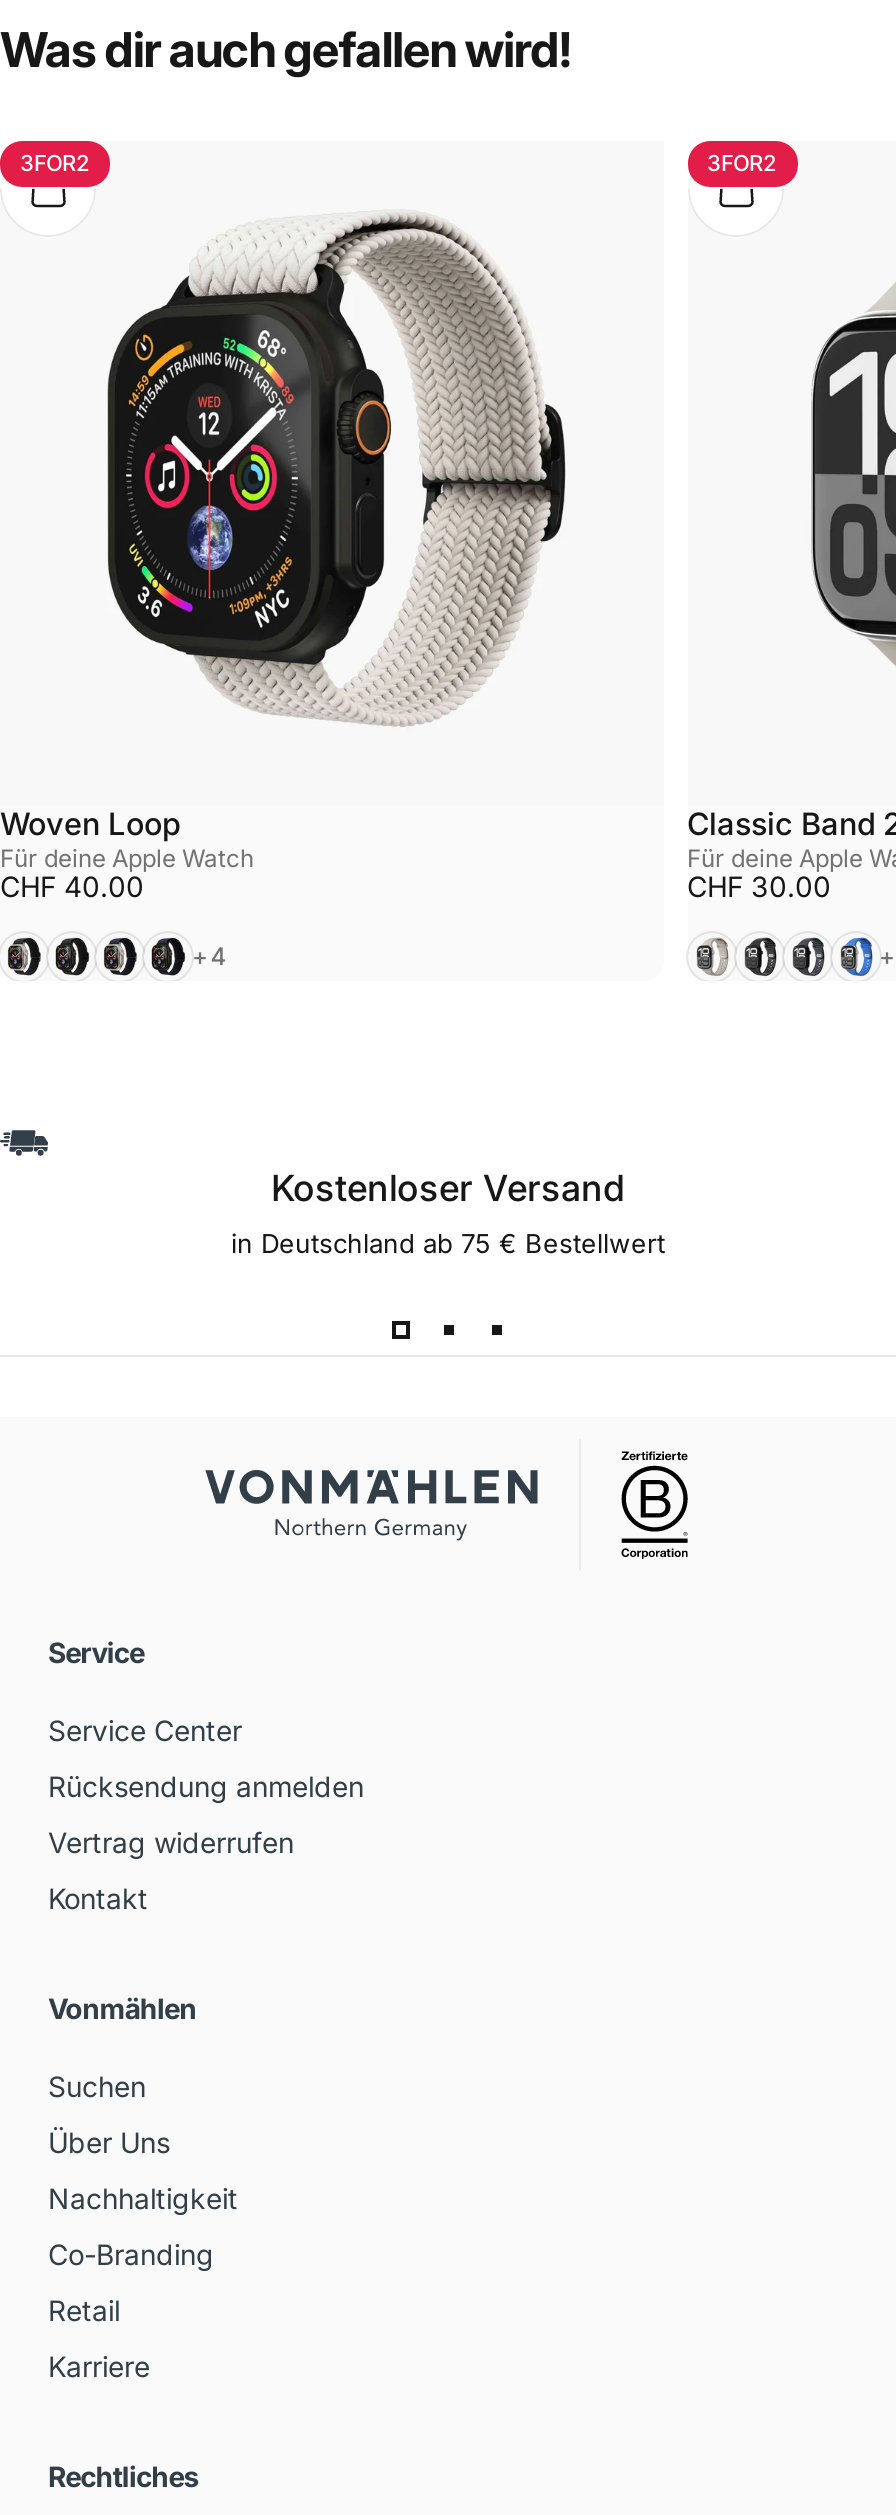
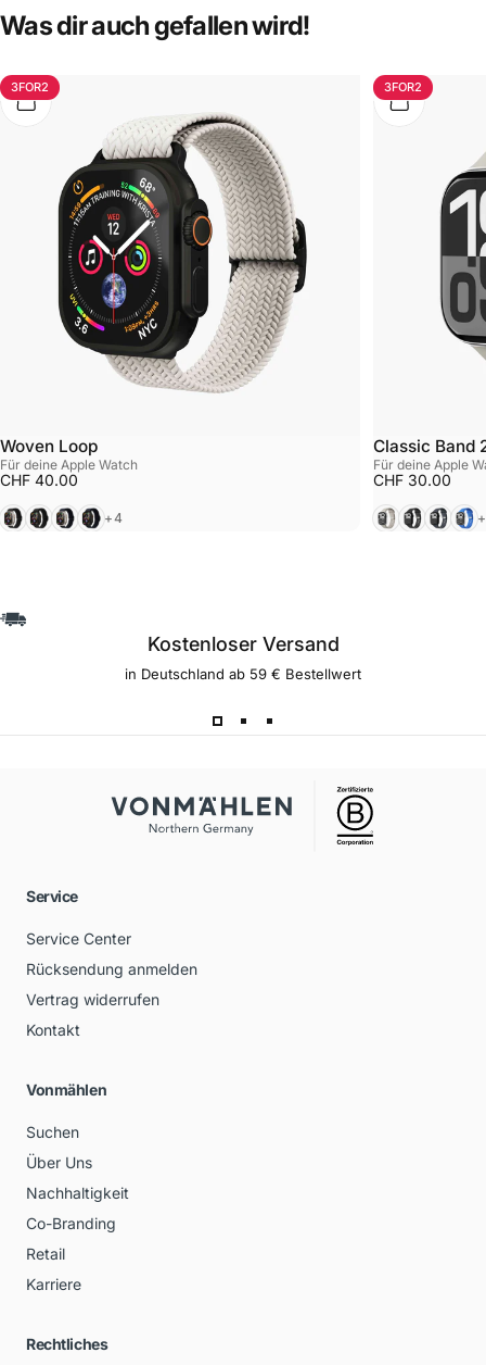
- in Deutschland ab 75 € Bestellwert
+ in Deutschland ab 59 € Bestellwert
